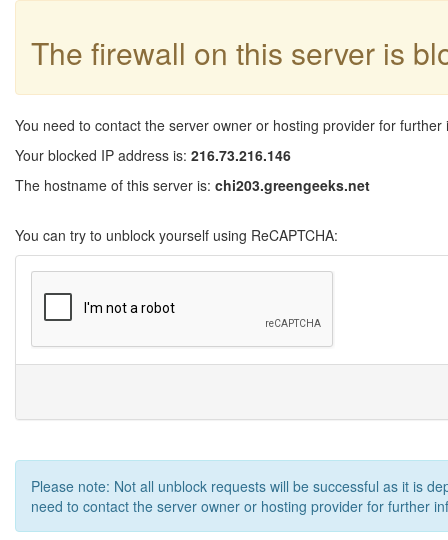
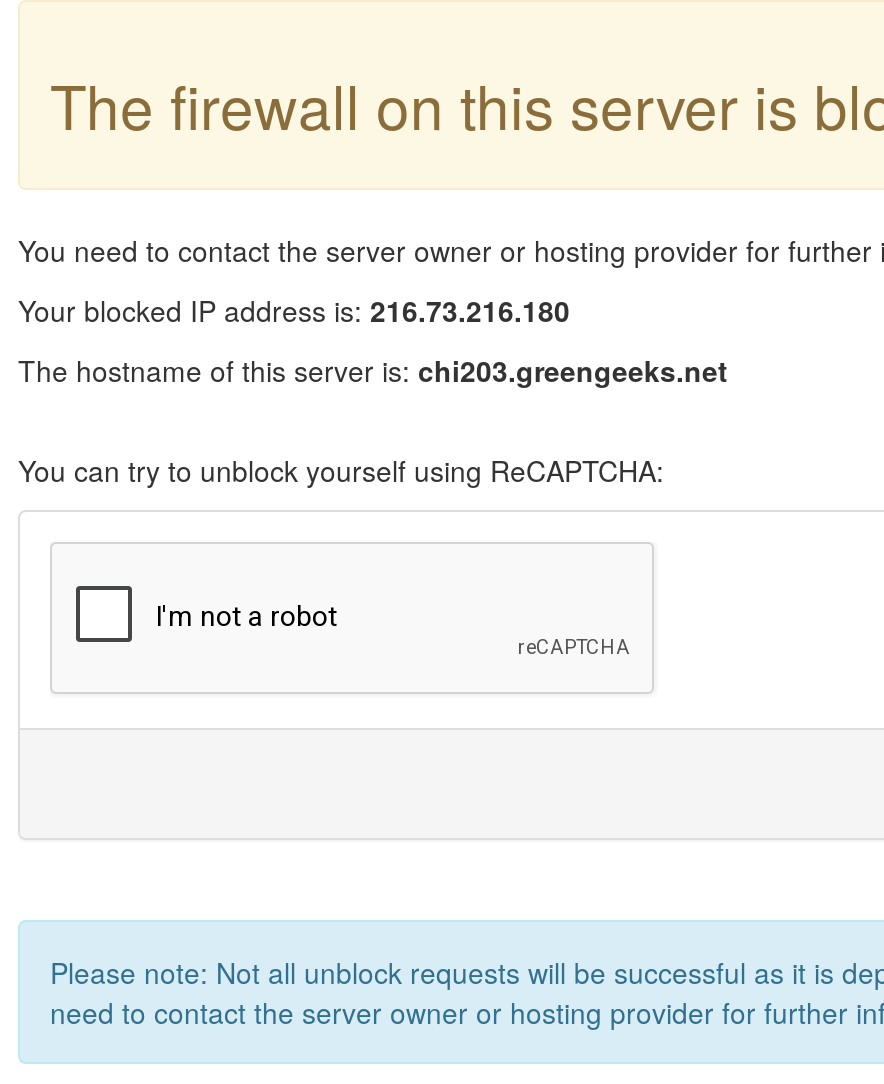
- Your blocked IP address is: 216.73.216.146
+ Your blocked IP address is: 216.73.216.180
